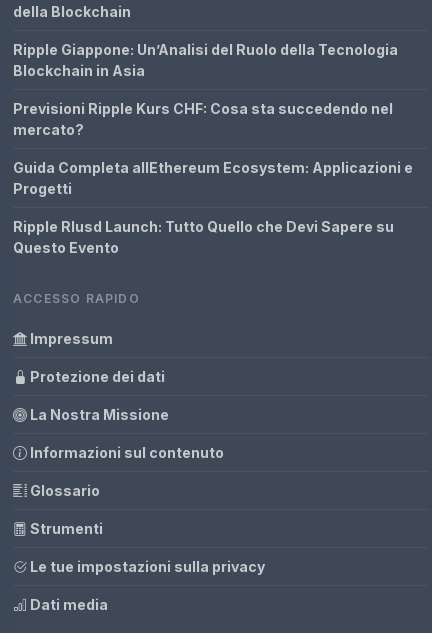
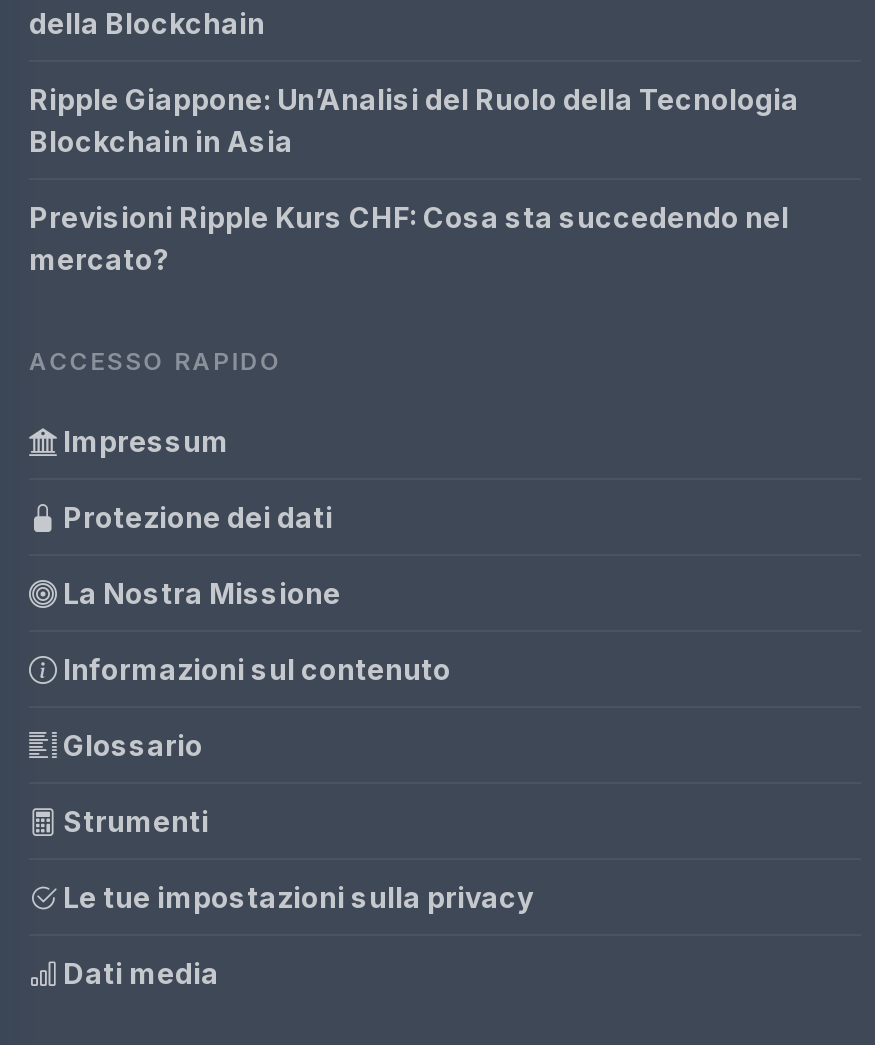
- Guida Completa allEthereum Ecosystem: Applicazioni e
- Progetti
- Ripple Rlusd Launch: Tutto Quello che Devi Sapere su
- Questo Evento
